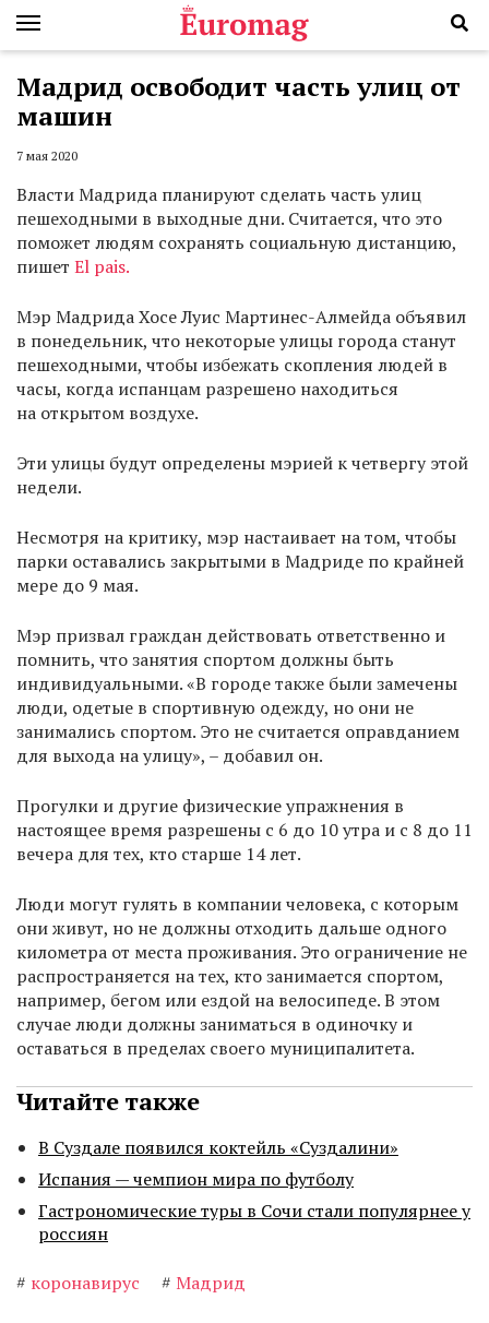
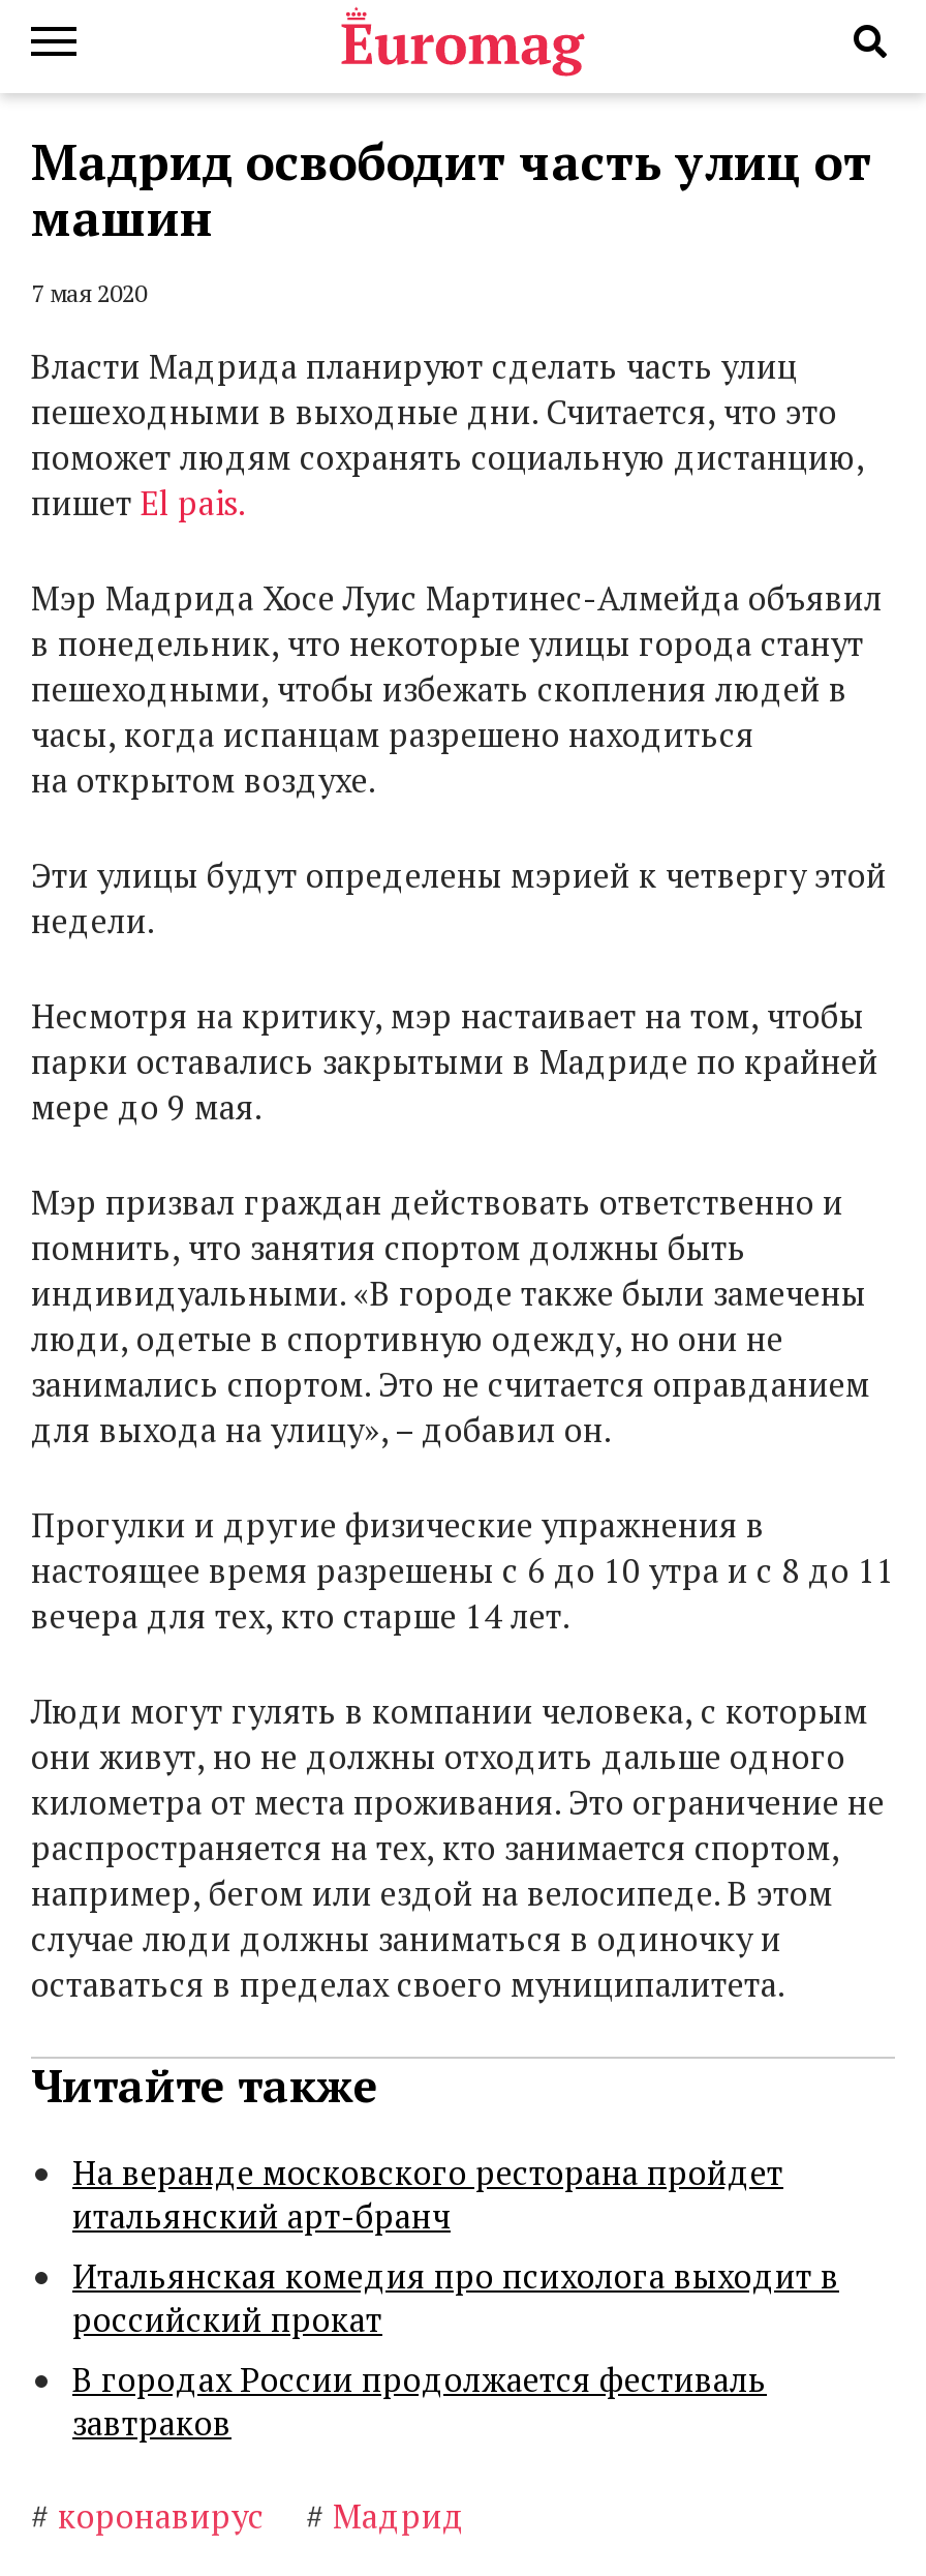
- В Суздале появился коктейль «Суздалини»
- Испания — чемпион мира по футболу
- Гастрономические туры в Сочи стали популярнее у
- россиян
+ На веранде московского ресторана пройдет
+ итальянский арт-бранч
+ Итальянская комедия про психолога выходит в
+ российский прокат
+ В городах России продолжается фестиваль
+ завтраков
